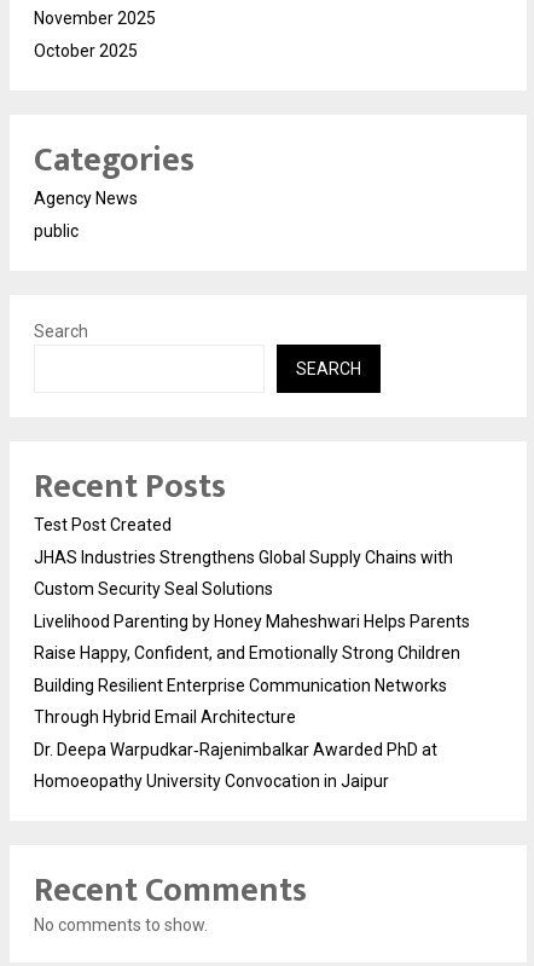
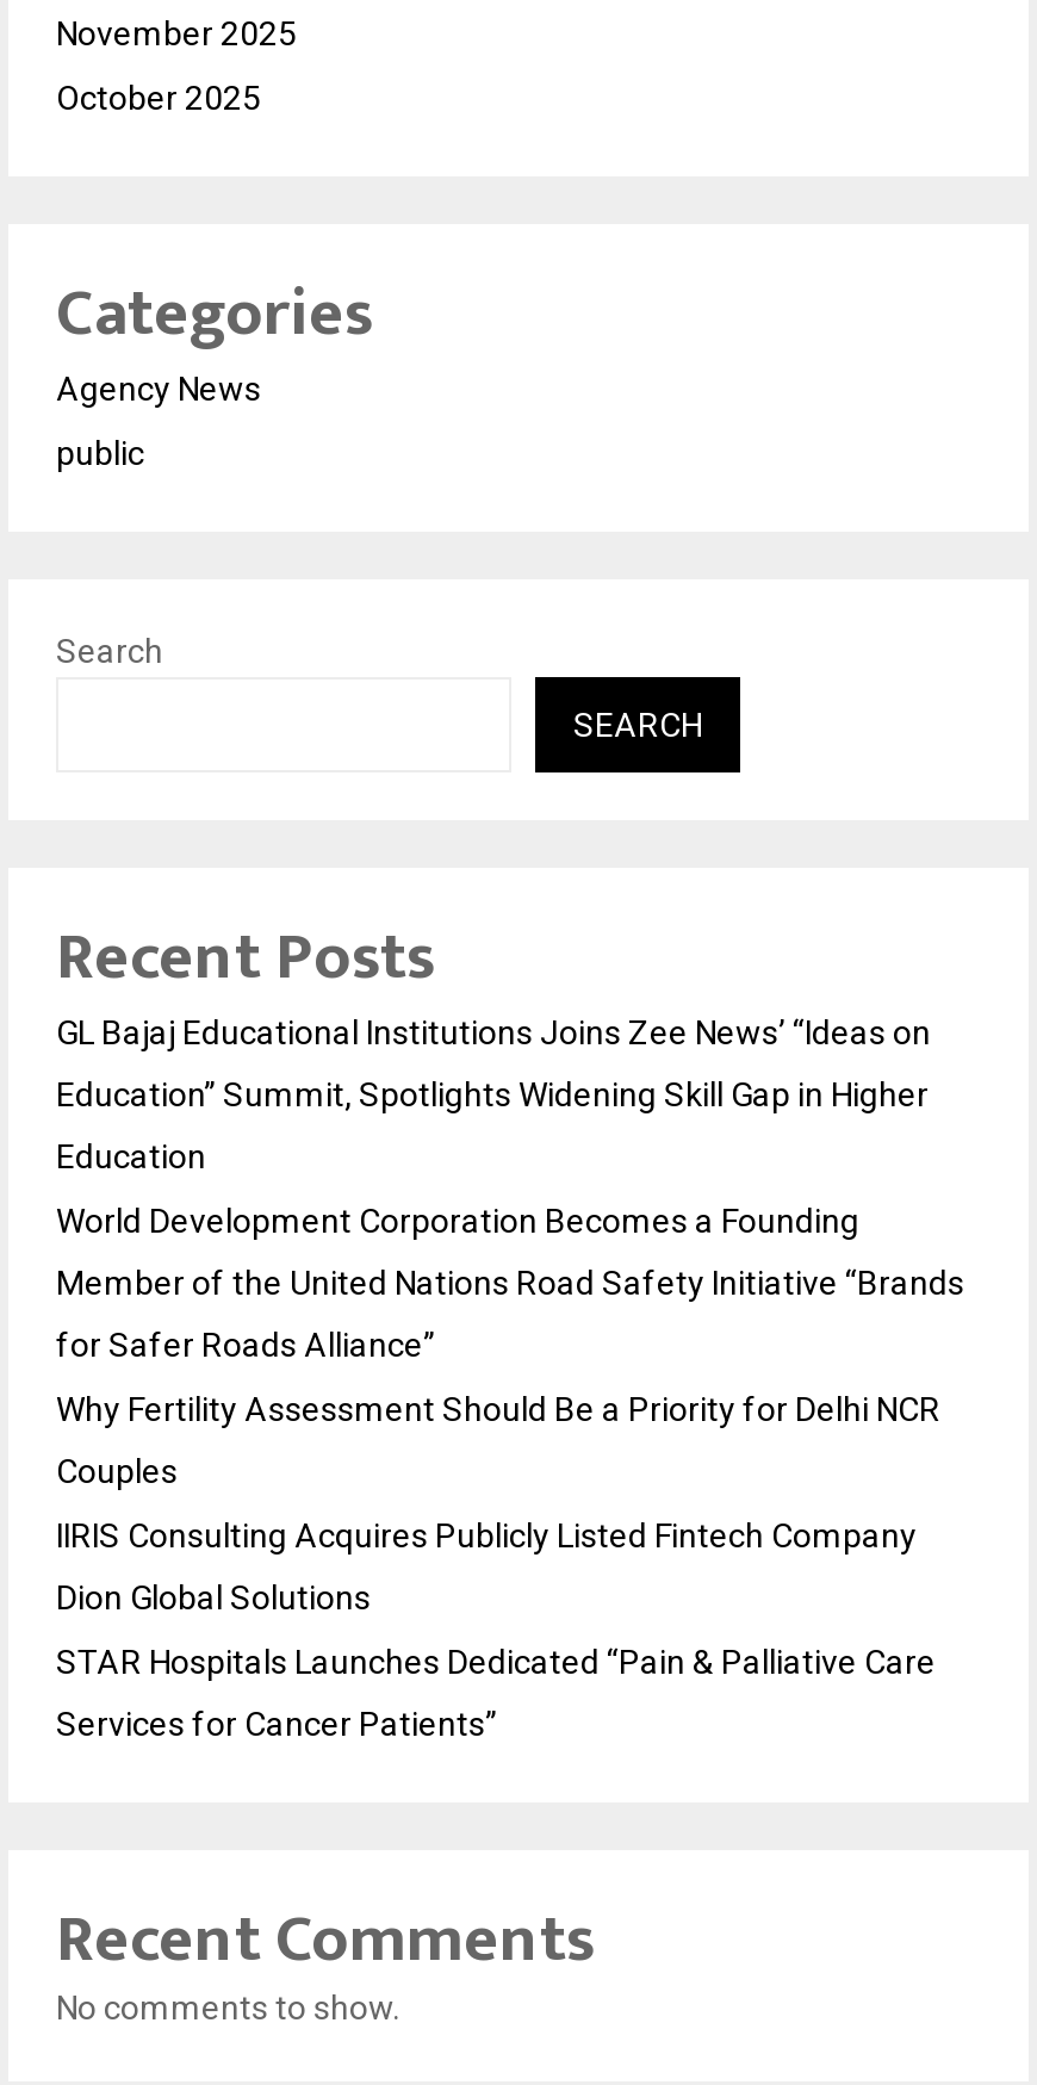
- Test Post Created
- JHAS Industries Strengthens Global Supply Chains with
- Custom Security Seal Solutions
- Livelihood Parenting by Honey Maheshwari Helps Parents
- Raise Happy, Confident, and Emotionally Strong Children
- Building Resilient Enterprise Communication Networks
- Through Hybrid Email Architecture
- Dr. Deepa Warpudkar‑Rajenimbalkar Awarded PhD at
- Homoeopathy University Convocation in Jaipur
+ GL Bajaj Educational Institutions Joins Zee News’ “Ideas on
+ Education” Summit, Spotlights Widening Skill Gap in Higher
+ Education
+ World Development Corporation Becomes a Founding
+ Member of the United Nations Road Safety Initiative “Brands
+ for Safer Roads Alliance”
+ Why Fertility Assessment Should Be a Priority for Delhi NCR
+ Couples
+ IIRIS Consulting Acquires Publicly Listed Fintech Company
+ Dion Global Solutions
+ STAR Hospitals Launches Dedicated “Pain & Palliative Care
+ Services for Cancer Patients”
